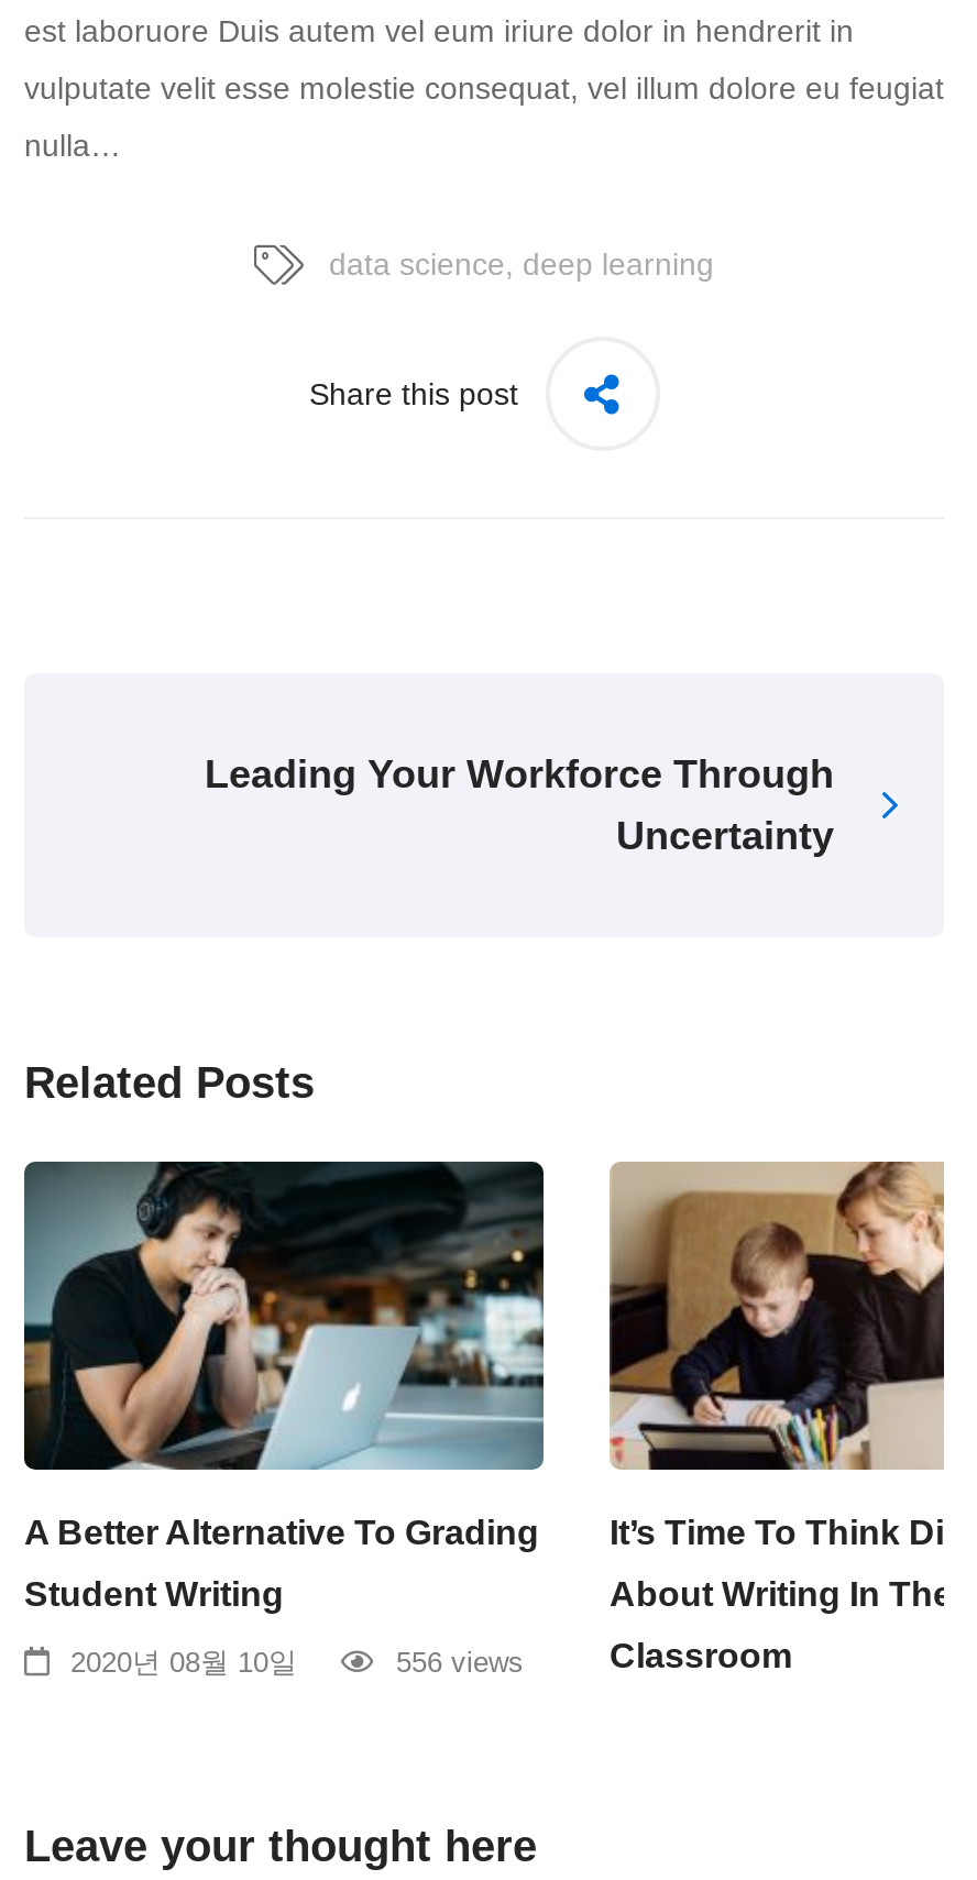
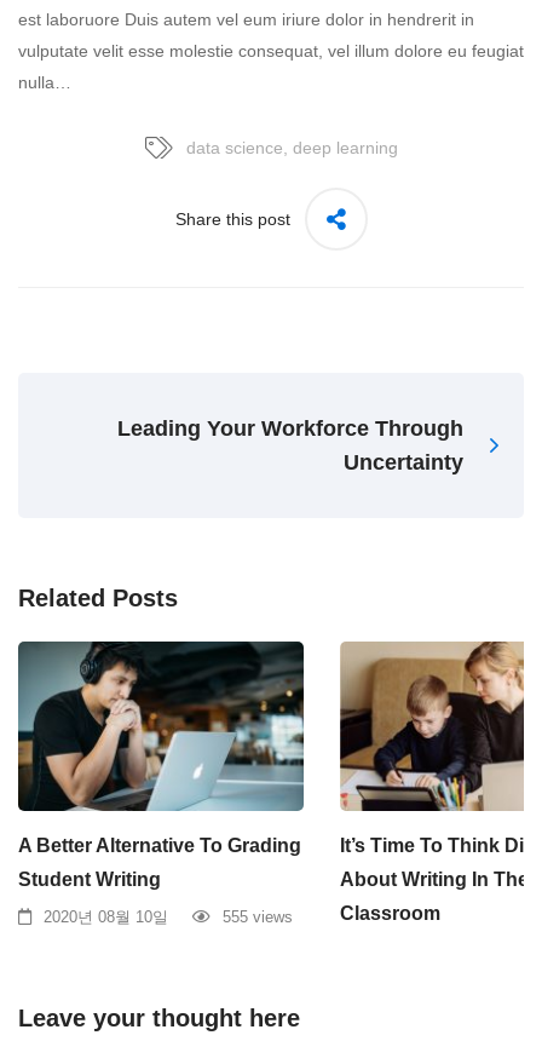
- 556 views
+ 555 views
